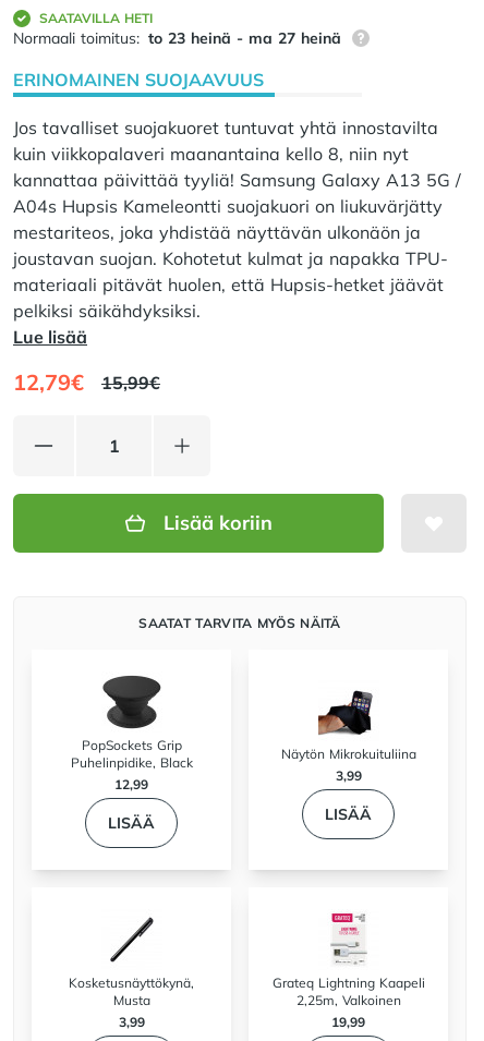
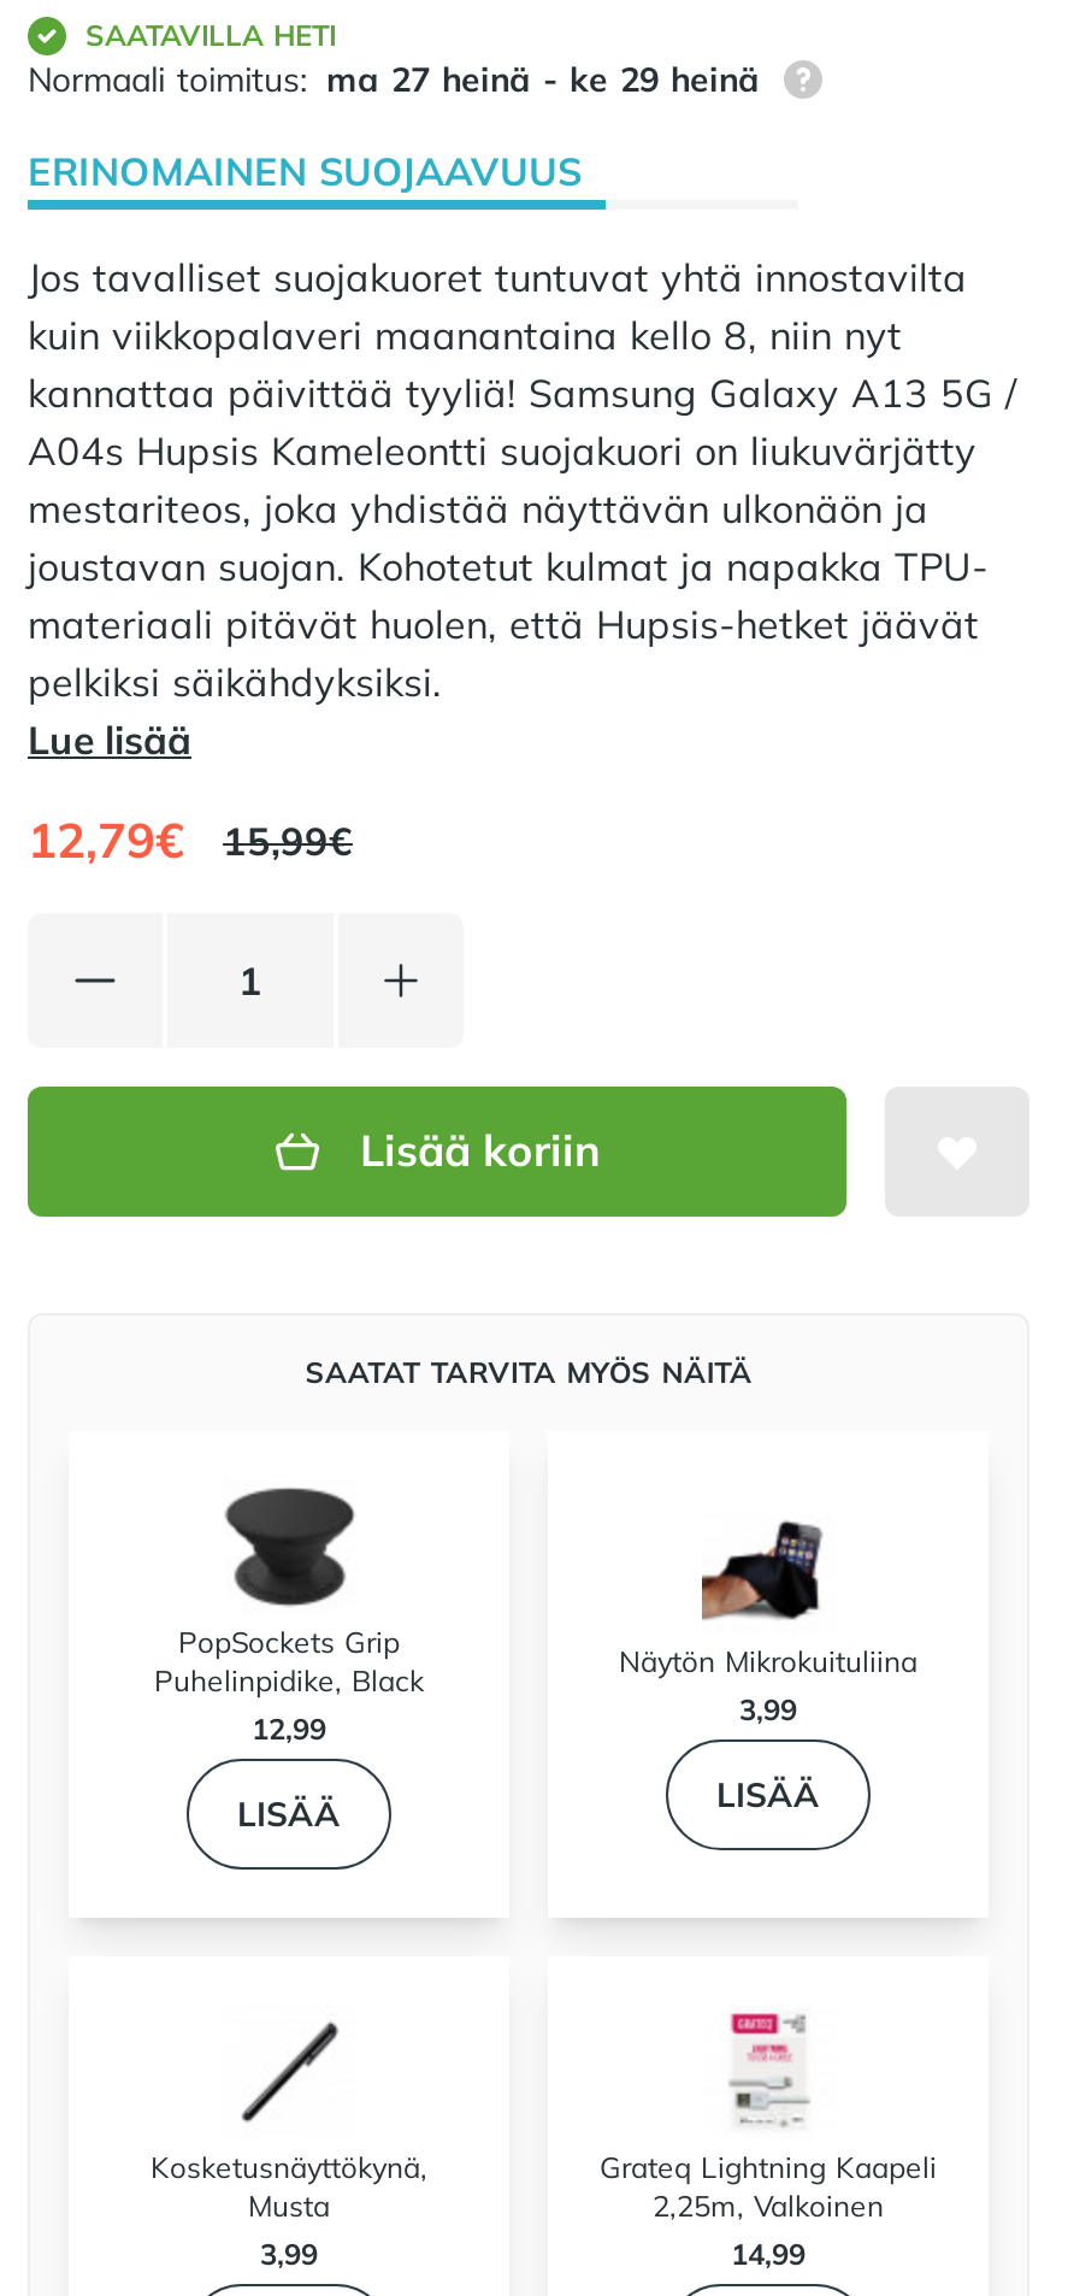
- Normaali toimitus: to 23 heinä - ma 27 heinä
+ Normaali toimitus: ma 27 heinä - ke 29 heinä

- 19,99
+ 14,99
